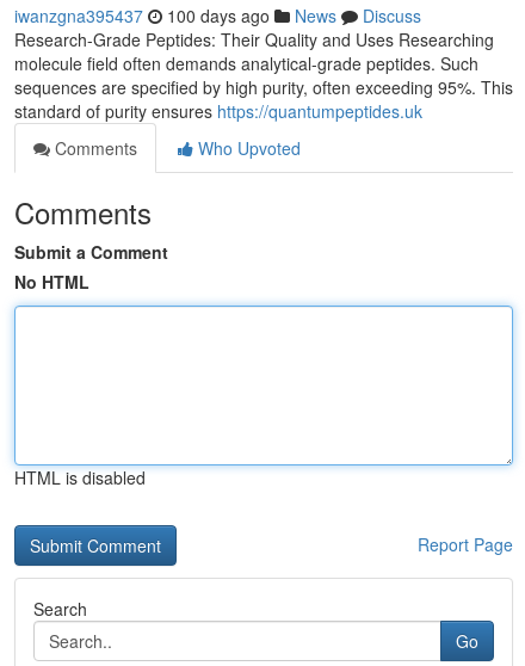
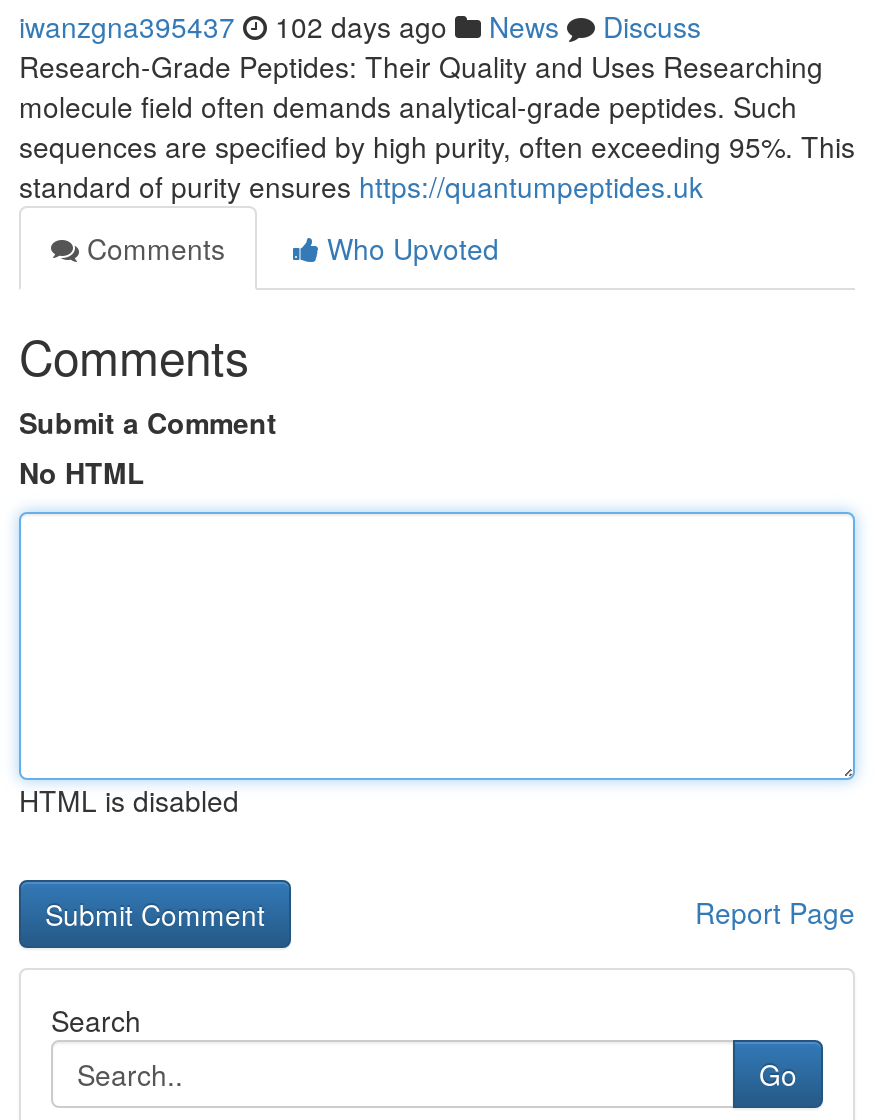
- iwanzgna395437 100 days ago News Discuss
+ iwanzgna395437 102 days ago News Discuss
